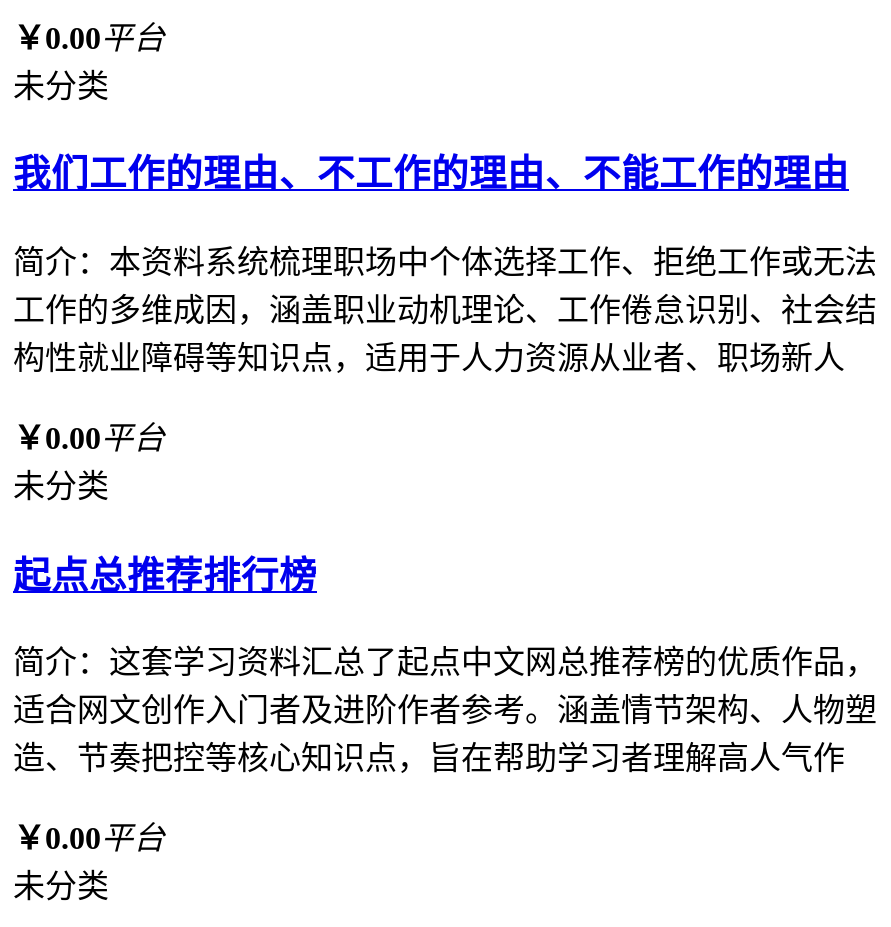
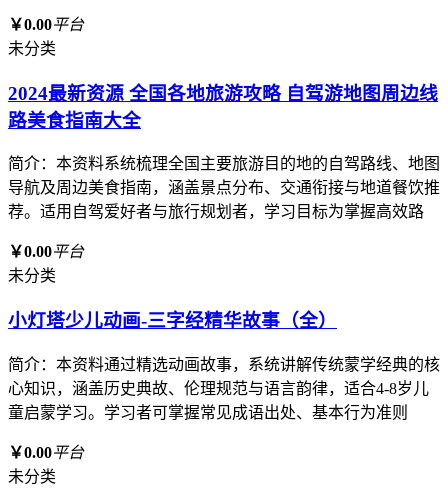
- 我们工作的理由、不工作的理由、不能工作的理由
+ 2024最新资源 全国各地旅游攻略 自驾游地图周边线
+ 路美食指南大全

- 简介：本资料系统梳理职场中个体选择工作、拒绝工作或无法
- 工作的多维成因，涵盖职业动机理论、工作倦怠识别、社会结
- 构性就业障碍等知识点，适用于人力资源从业者、职场新人
+ 简介：本资料系统梳理全国主要旅游目的地的自驾路线、地图
+ 导航及周边美食指南，涵盖景点分布、交通衔接与地道餐饮推
+ 荐。适用自驾爱好者与旅行规划者，学习目标为掌握高效路

- 起点总推荐排行榜
+ 小灯塔少儿动画-三字经精华故事（全）

- 简介：这套学习资料汇总了起点中文网总推荐榜的优质作品，
- 适合网文创作入门者及进阶作者参考。涵盖情节架构、人物塑
- 造、节奏把控等核心知识点，旨在帮助学习者理解高人气作
+ 简介：本资料通过精选动画故事，系统讲解传统蒙学经典的核
+ 心知识，涵盖历史典故、伦理规范与语言韵律，适合4-8岁儿
+ 童启蒙学习。学习者可掌握常见成语出处、基本行为准则
